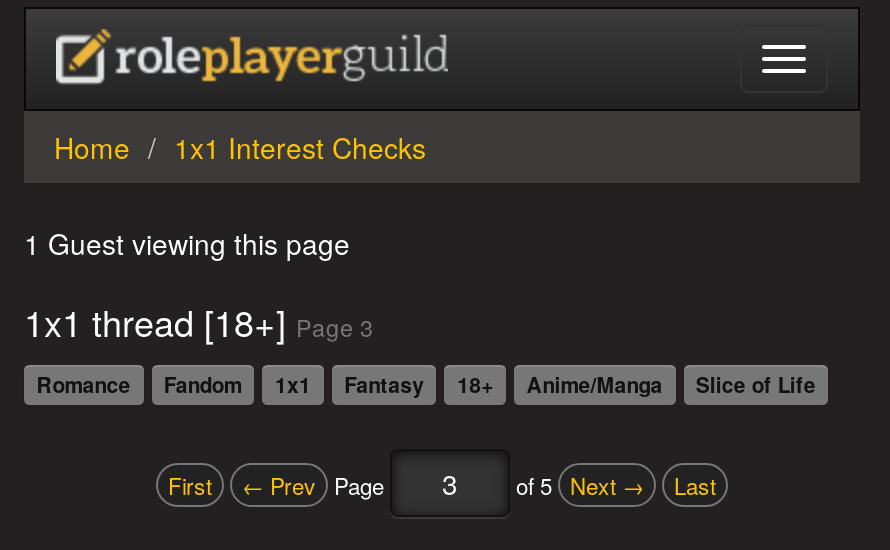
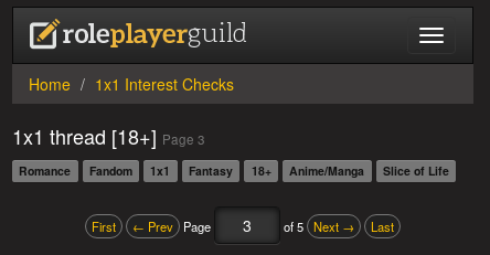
- 1 Guest viewing this page
